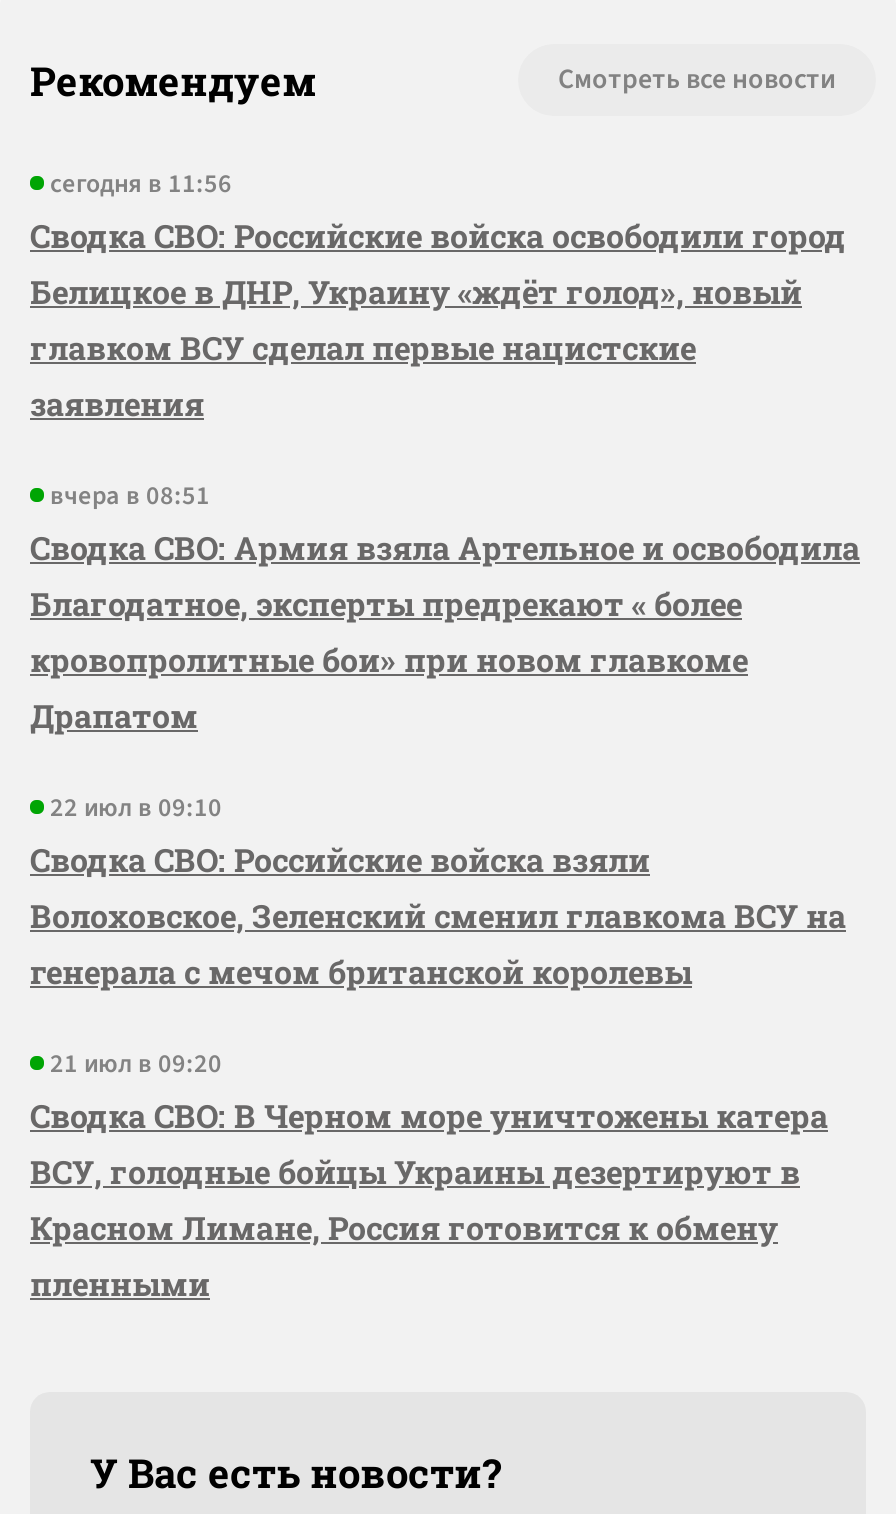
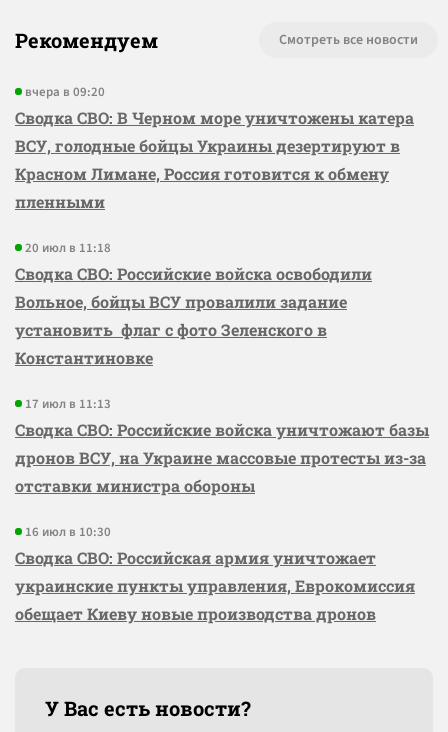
- сегодня в 11:56
- Сводка СВО: Российские войска освободили город
- Белицкое в ДНР, Украину «ждёт голод», новый
- главком ВСУ сделал первые нацистские
- заявления
- вчера в 08:51
- Сводка СВО: Армия взяла Артельное и освободила
- Благодатное, эксперты предрекают « более
- кровопролитные бои» при новом главкоме
- Драпатом
- 22 июл в 09:10
- Сводка СВО: Российские войска взяли
- Волоховское, Зеленский сменил главкома ВСУ на
- генерала с мечом британской королевы
- 21 июл в 09:20
+ вчера в 09:20

moved up: Сводка СВО: В Черном море уничтожены катера | ВСУ, голодные бойцы Украины дезертируют в | Красном Лимане, Россия готовится к обмену | пленными

+ 20 июл в 11:18
+ Сводка СВО: Российские войска освободили
+ Вольное, бойцы ВСУ провалили задание
+ установить флаг с фото Зеленского в
+ Константиновке
+ 17 июл в 11:13
+ Сводка СВО: Российские войска уничтожают базы
+ дронов ВСУ, на Украине массовые протесты из-за
+ отставки министра обороны
+ 16 июл в 10:30
+ Сводка СВО: Российская армия уничтожает
+ украинские пункты управления, Еврокомиссия
+ обещает Киеву новые производства дронов
